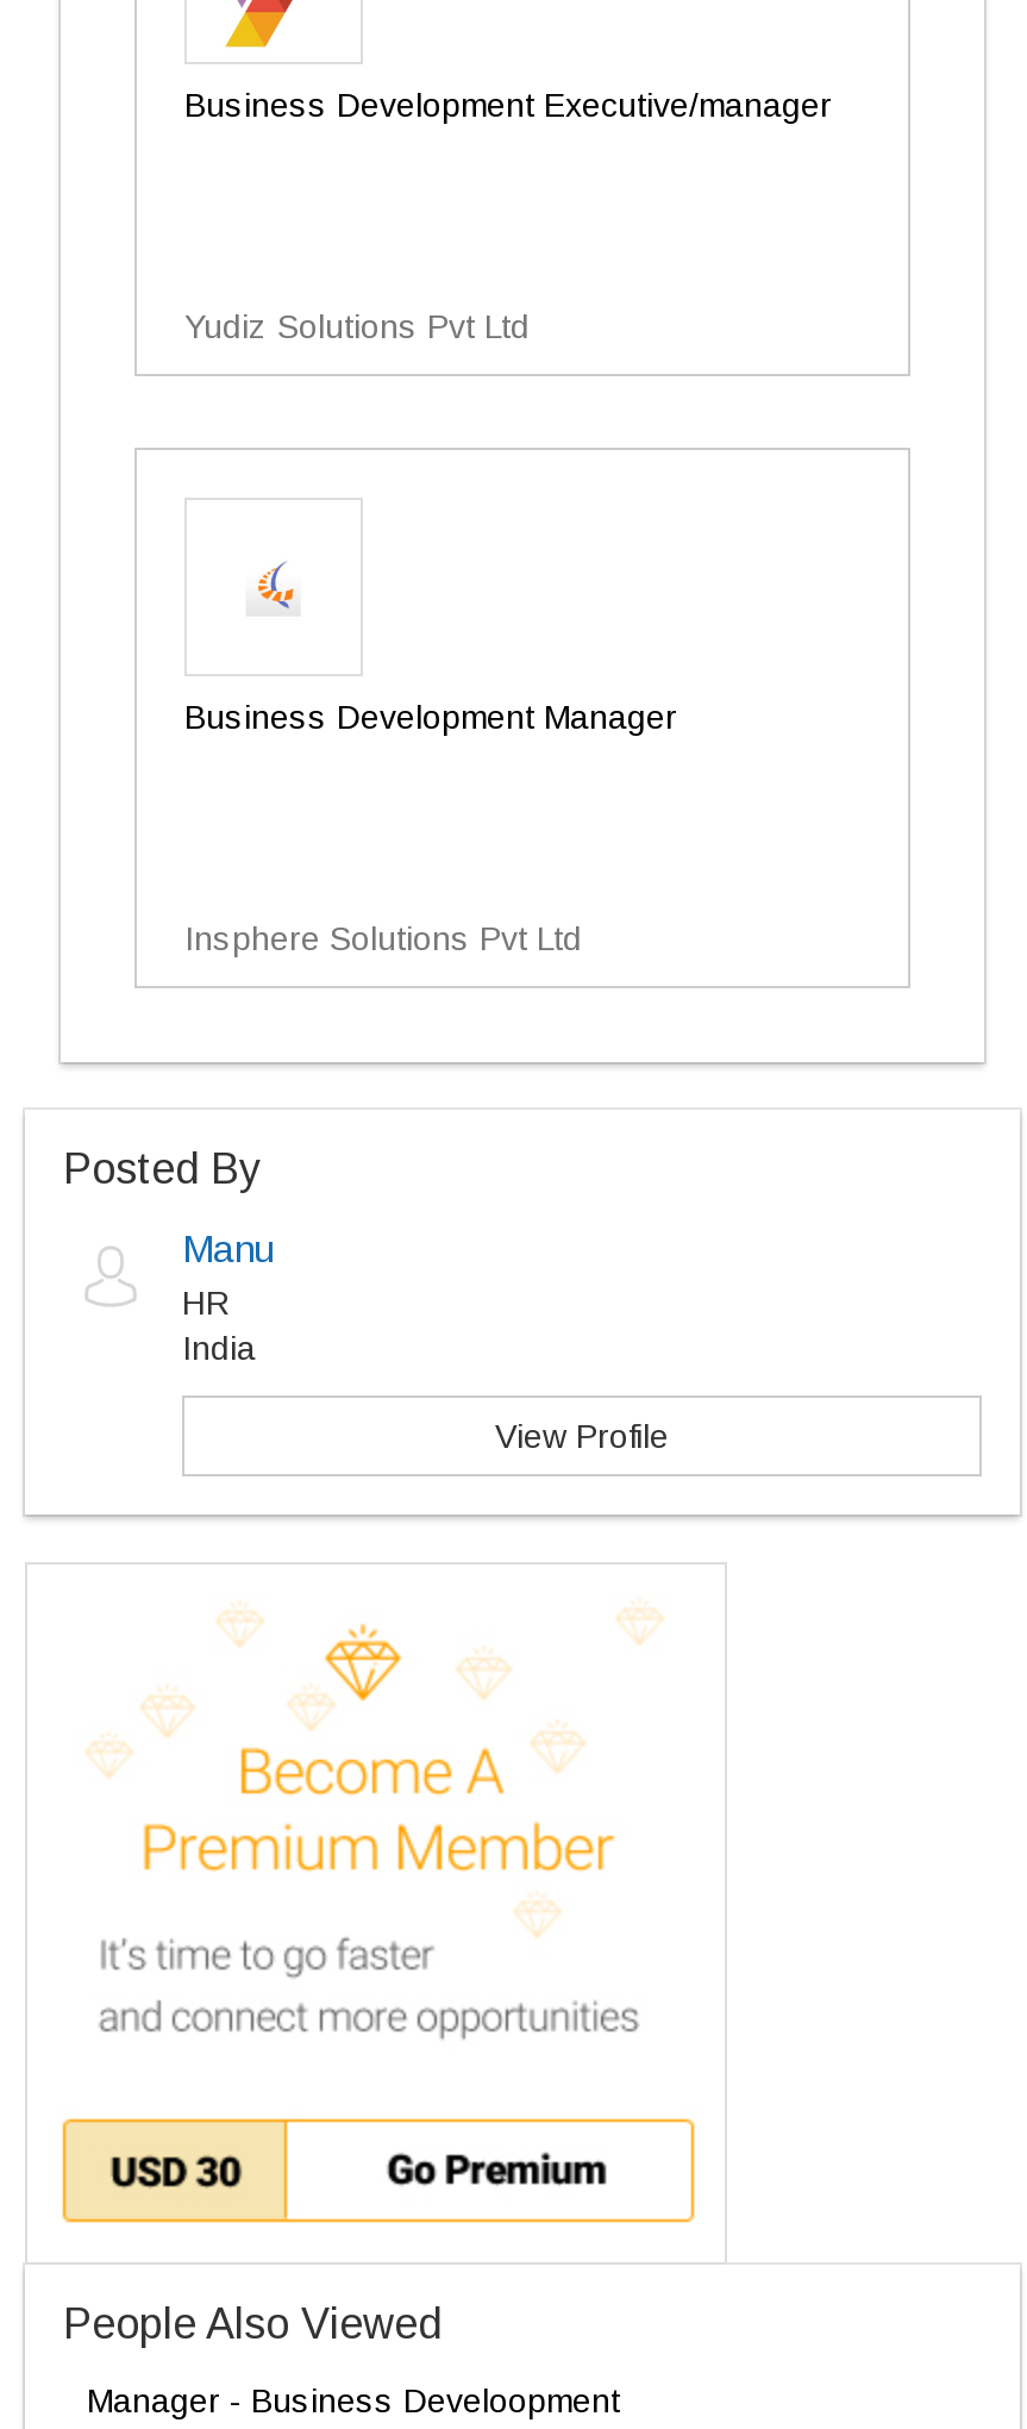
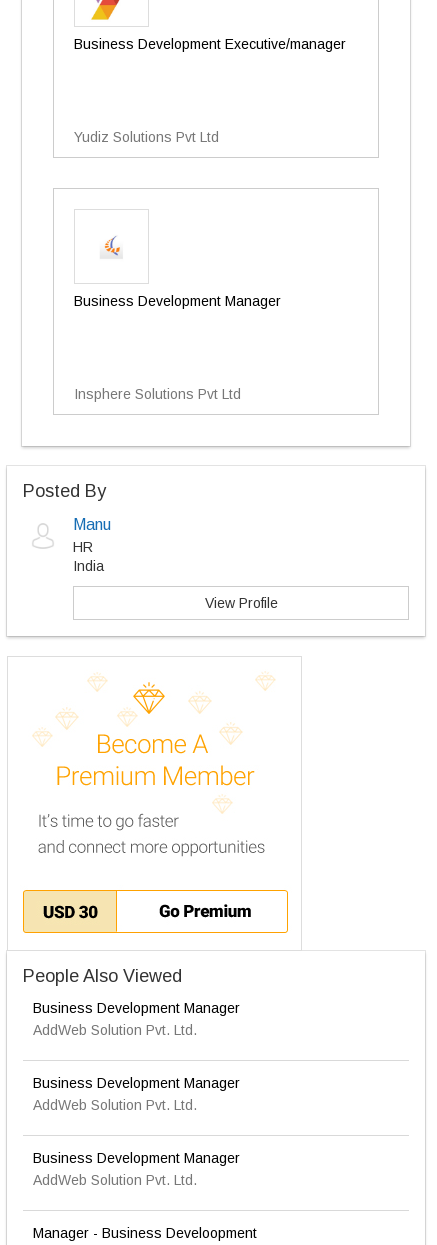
+ Business Development Manager
+ AddWeb Solution Pvt. Ltd.
+ Business Development Manager
+ AddWeb Solution Pvt. Ltd.
+ Business Development Manager
+ AddWeb Solution Pvt. Ltd.
